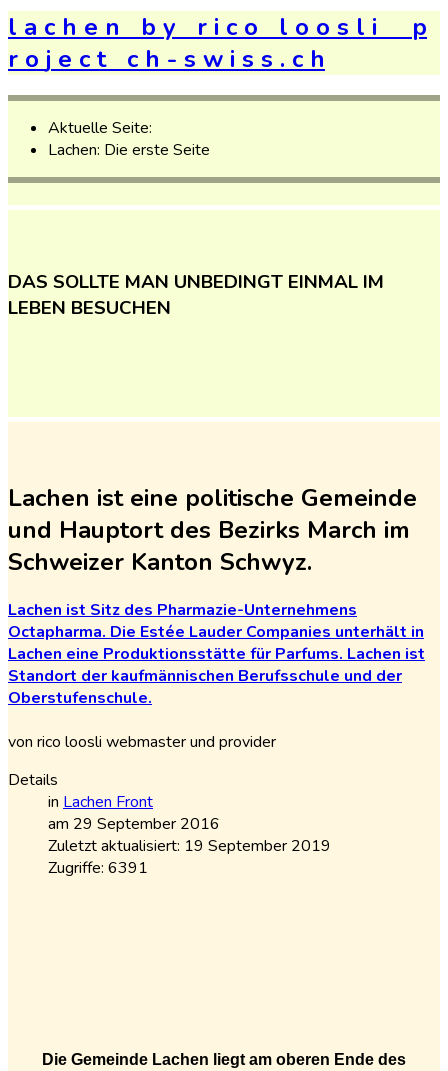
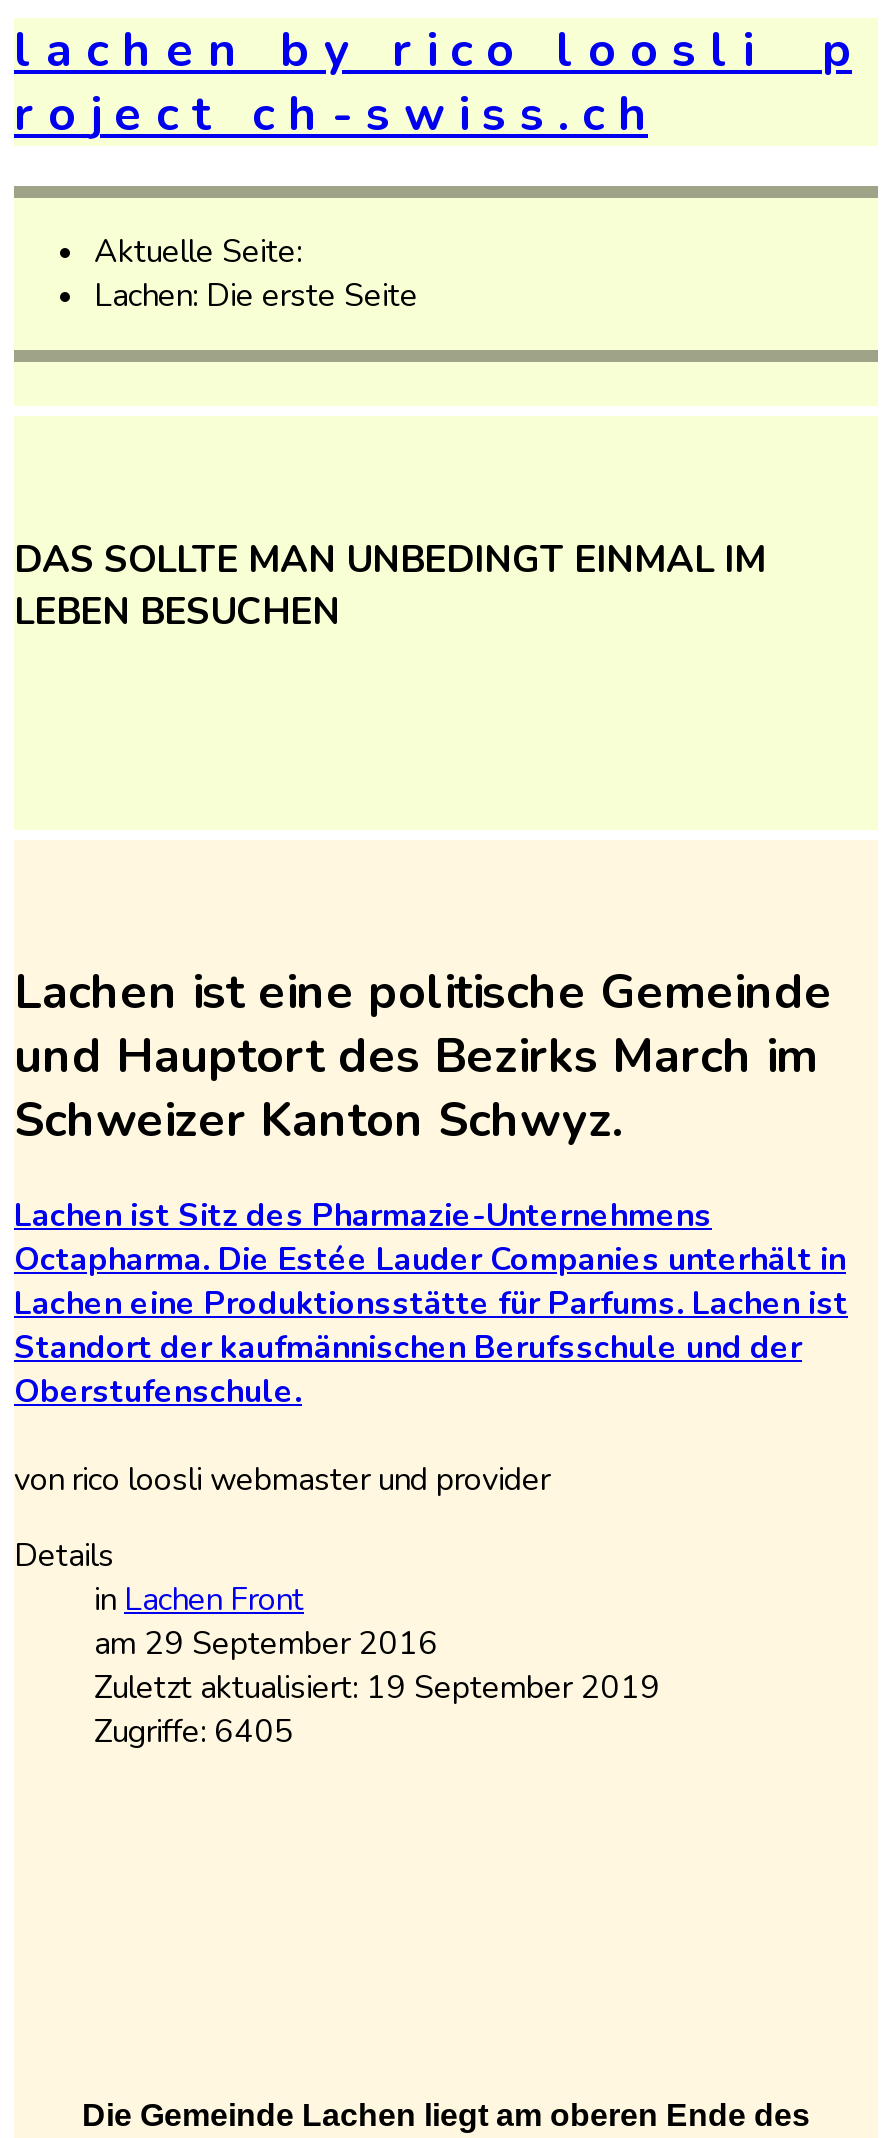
- Zugriffe: 6391
+ Zugriffe: 6405
